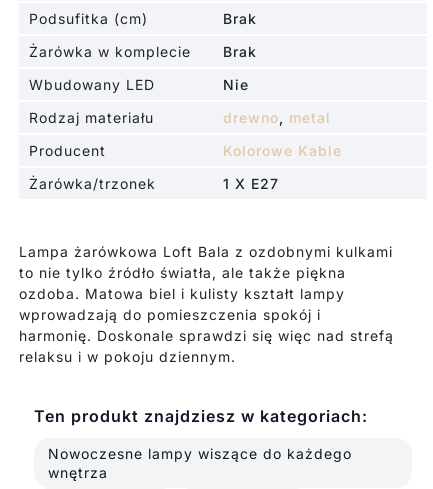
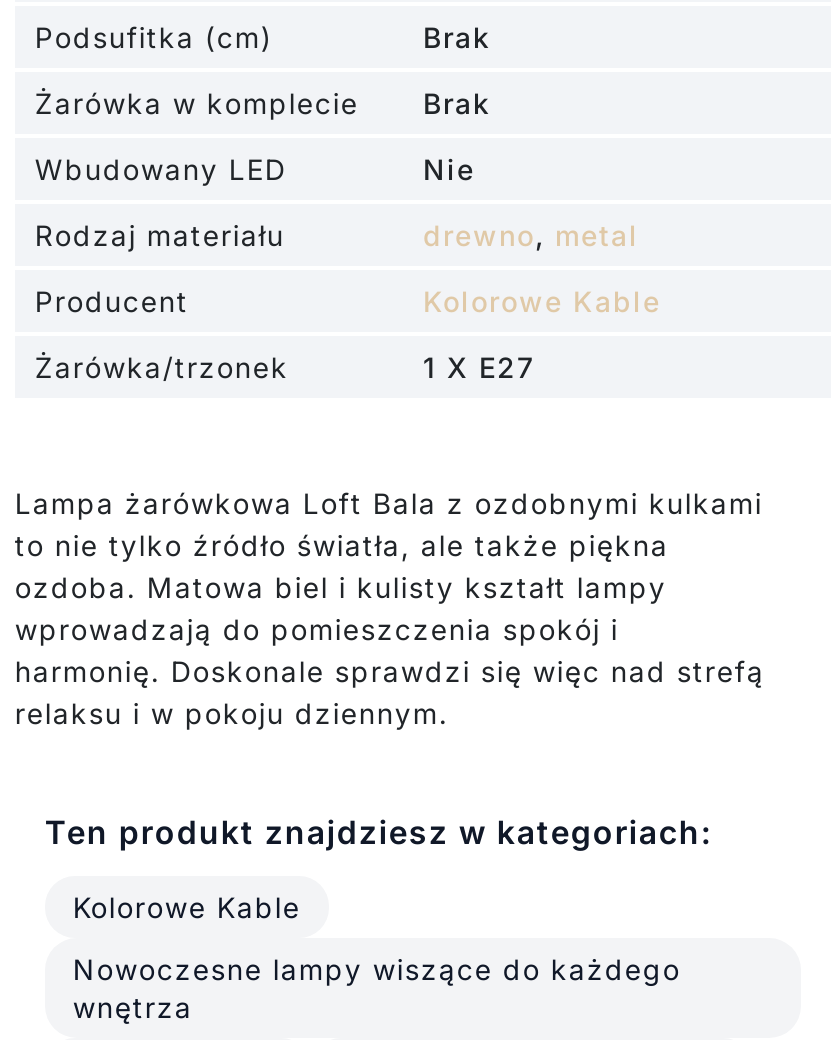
+ Kolorowe Kable
